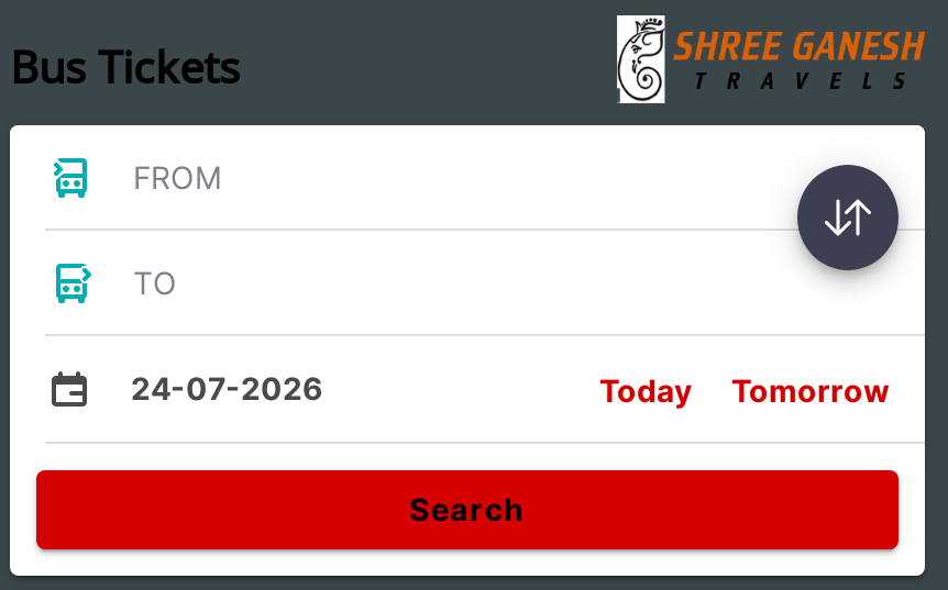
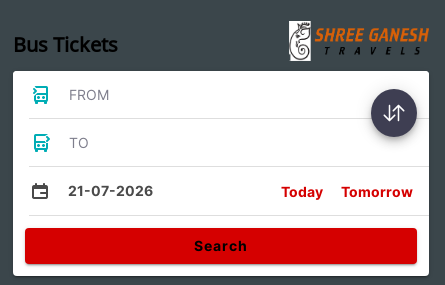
- 24-07-2026
+ 21-07-2026
